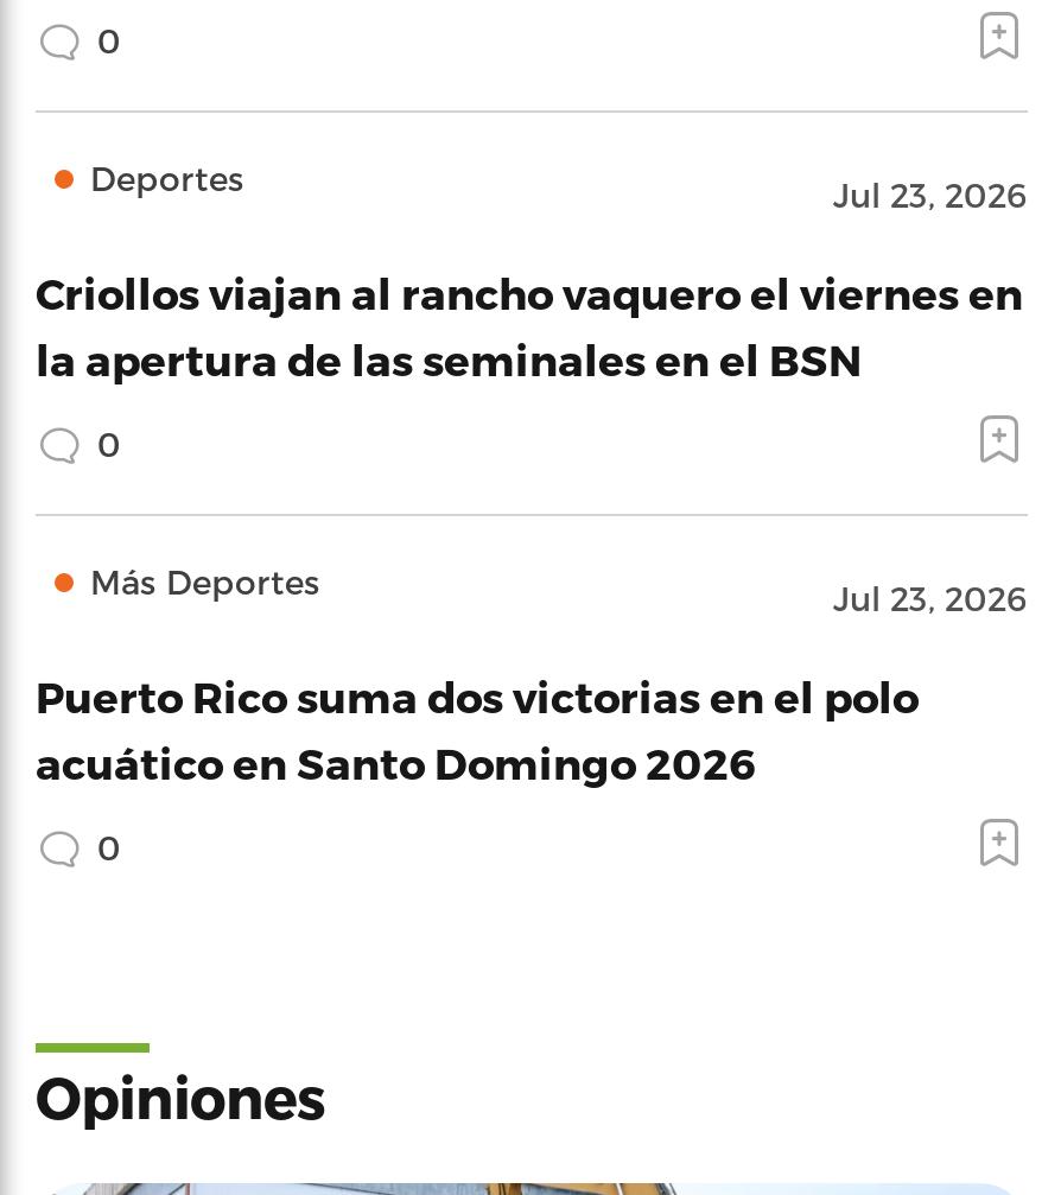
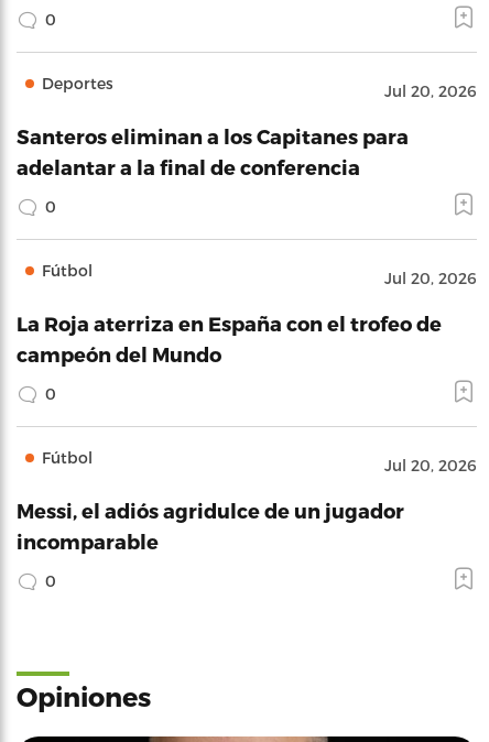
- Jul 23, 2026
+ Jul 20, 2026

- Criollos viajan al rancho vaquero el viernes en
- la apertura de las seminales en el BSN
+ Santeros eliminan a los Capitanes para
+ adelantar a la final de conferencia

- Más Deportes
- Jul 23, 2026
- Puerto Rico suma dos victorias en el polo
- acuático en Santo Domingo 2026
+ Fútbol
+ Jul 20, 2026
+ La Roja aterriza en España con el trofeo de
+ campeón del Mundo
+ 0
+ Fútbol
+ Jul 20, 2026
+ Messi, el adiós agridulce de un jugador
+ incomparable
